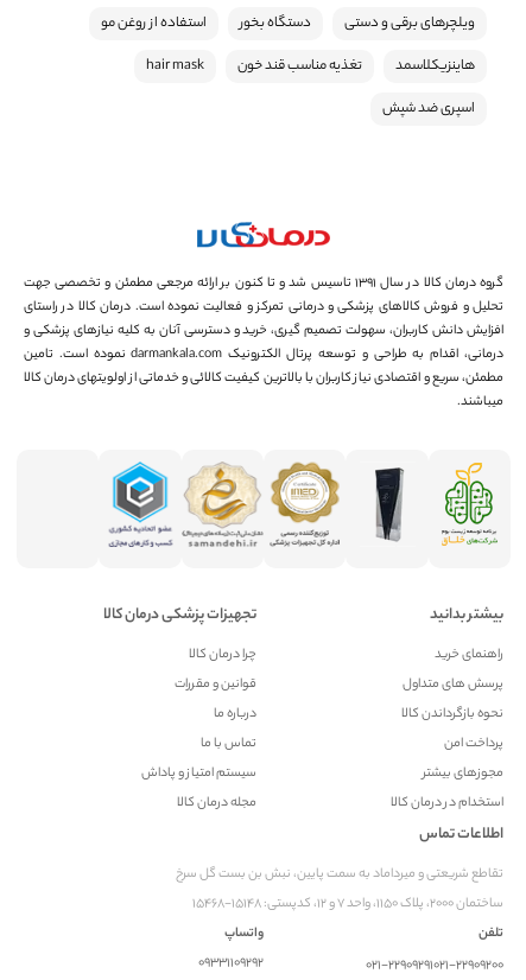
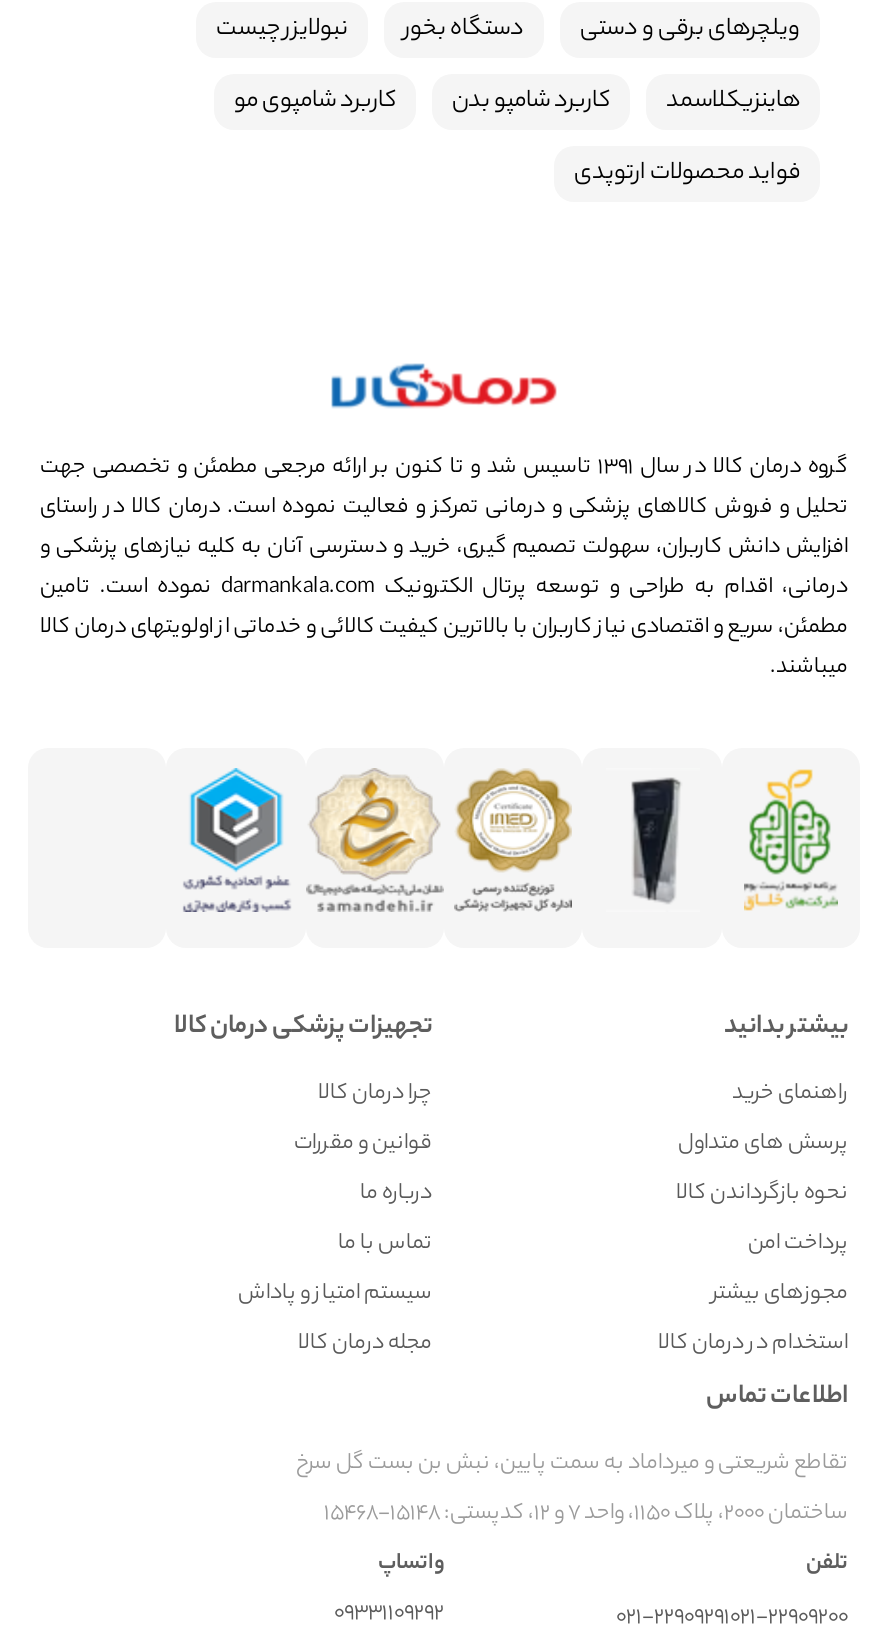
- استفاده از روغن مو
+ نبولایزر چیست

- تغذیه مناسب قند خون
- hair mask
+ کاربرد شامپو بدن
+ کاربرد شامپوی مو

- اسپری ضد شپش
+ فواید محصولات ارتوپدی
